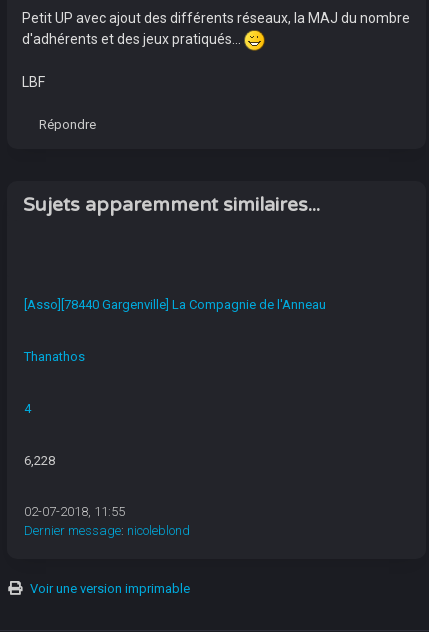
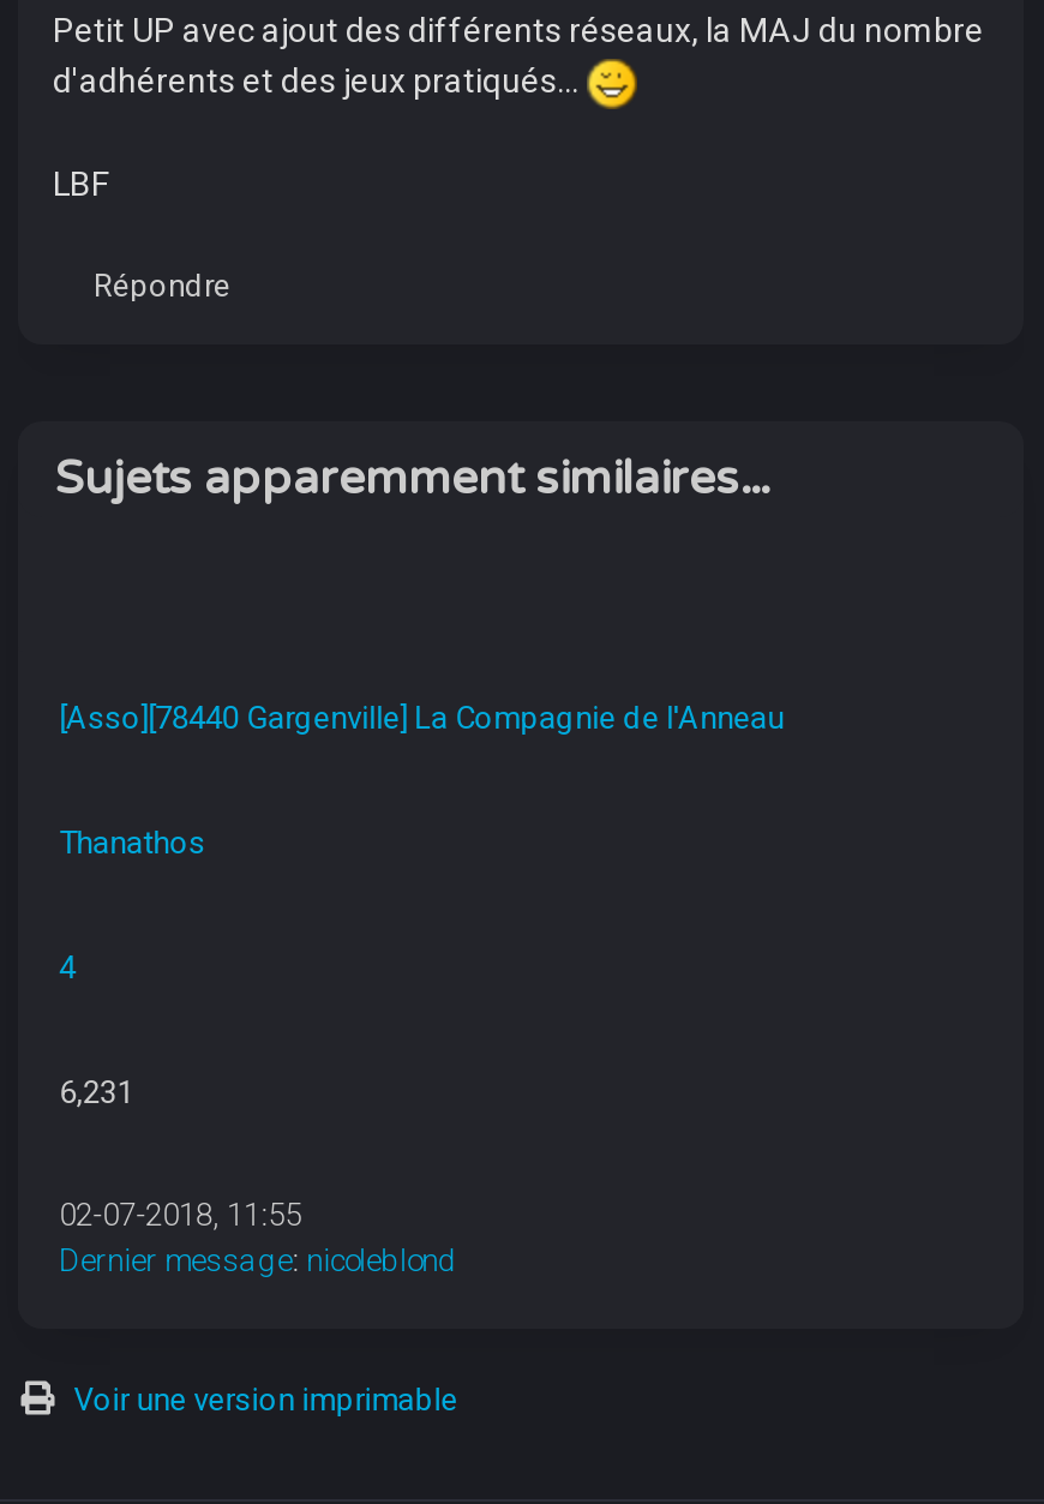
- 6,228
+ 6,231
